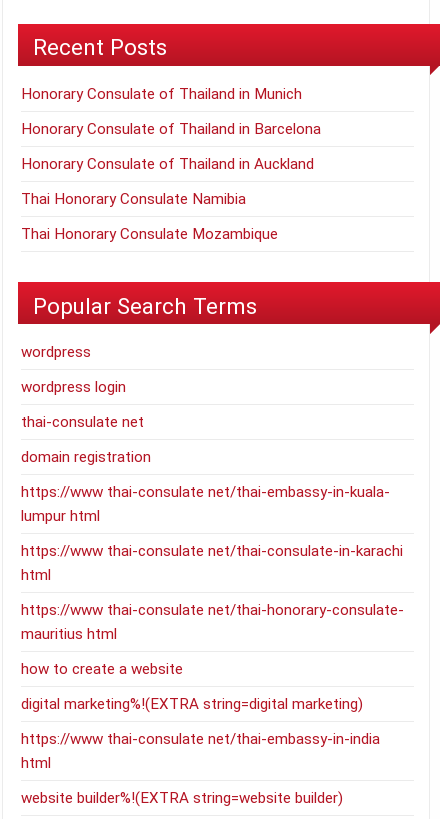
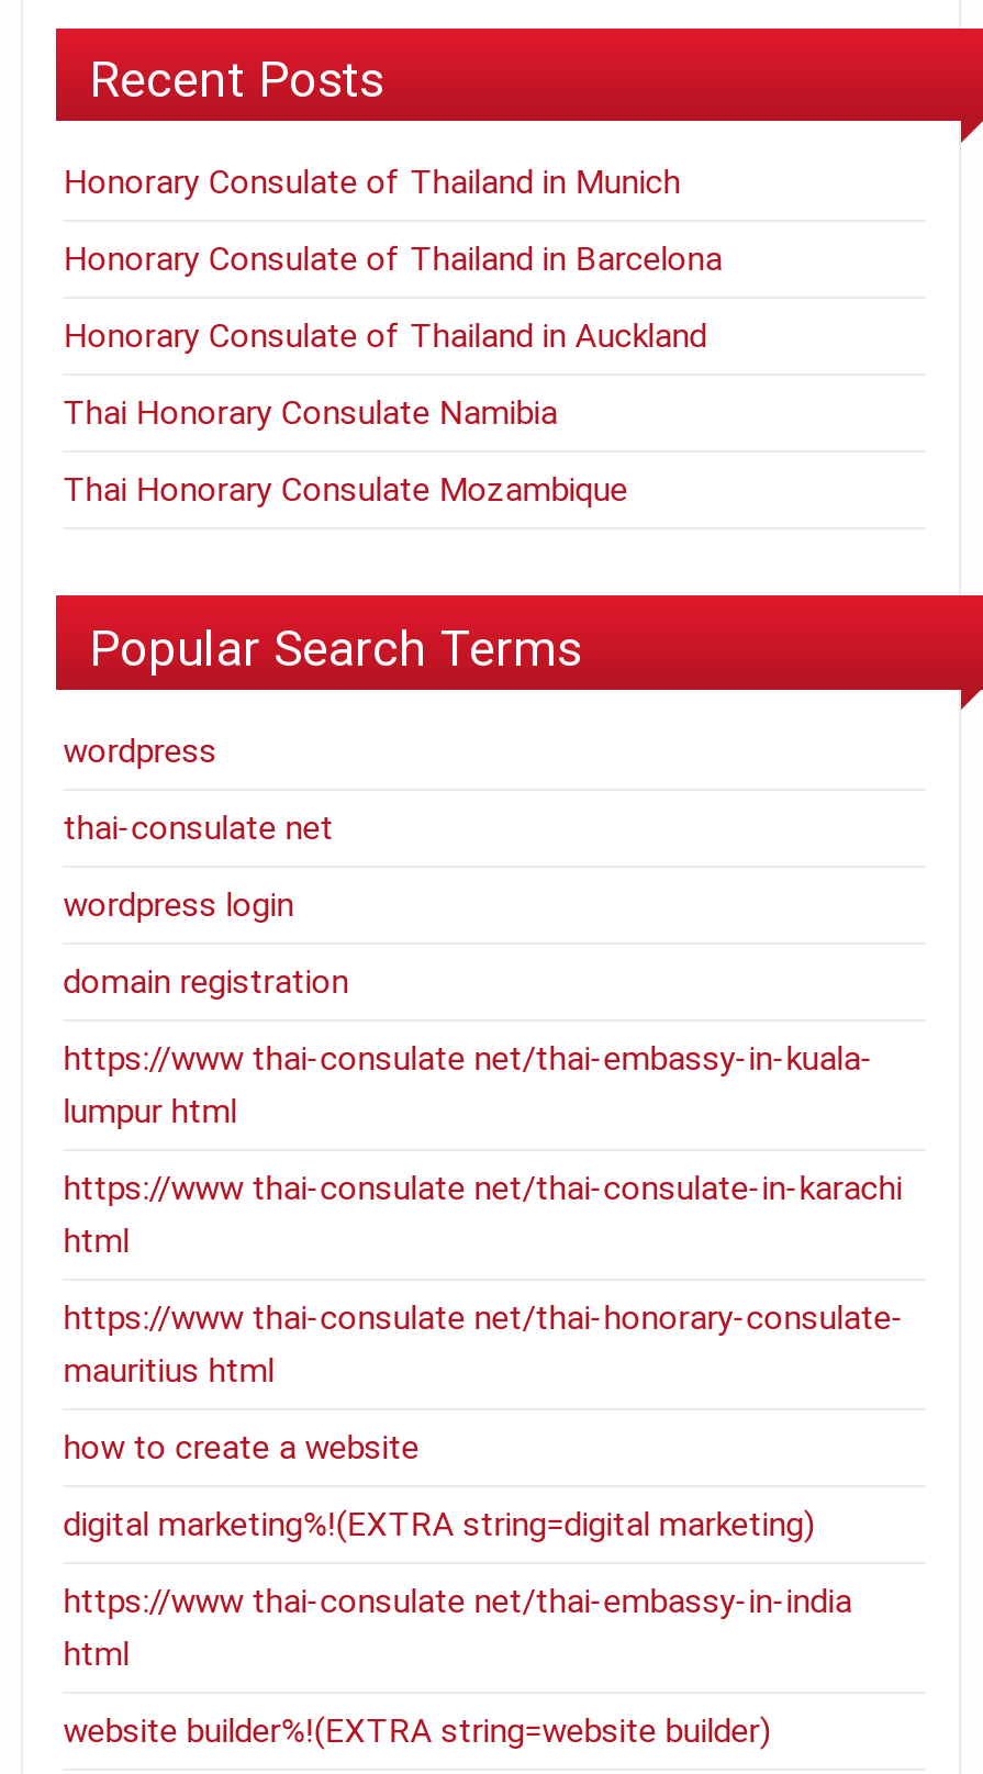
moved down: wordpress login

moved up: thai-consulate net
